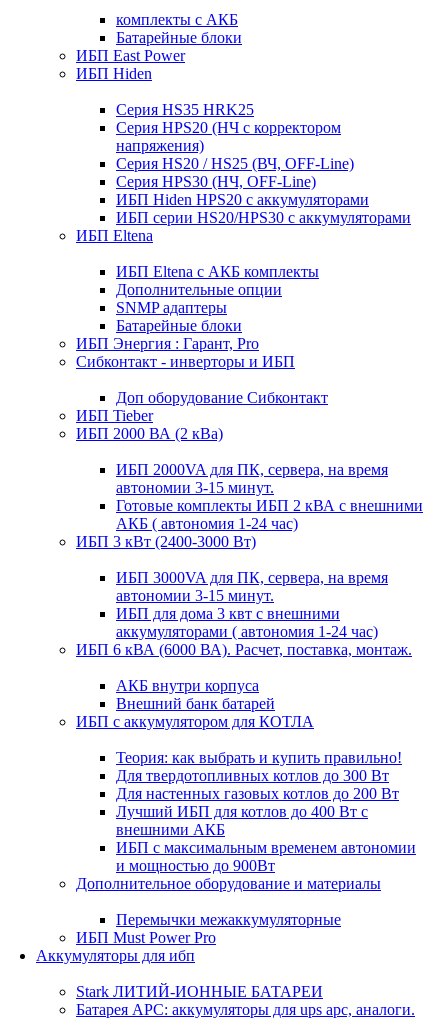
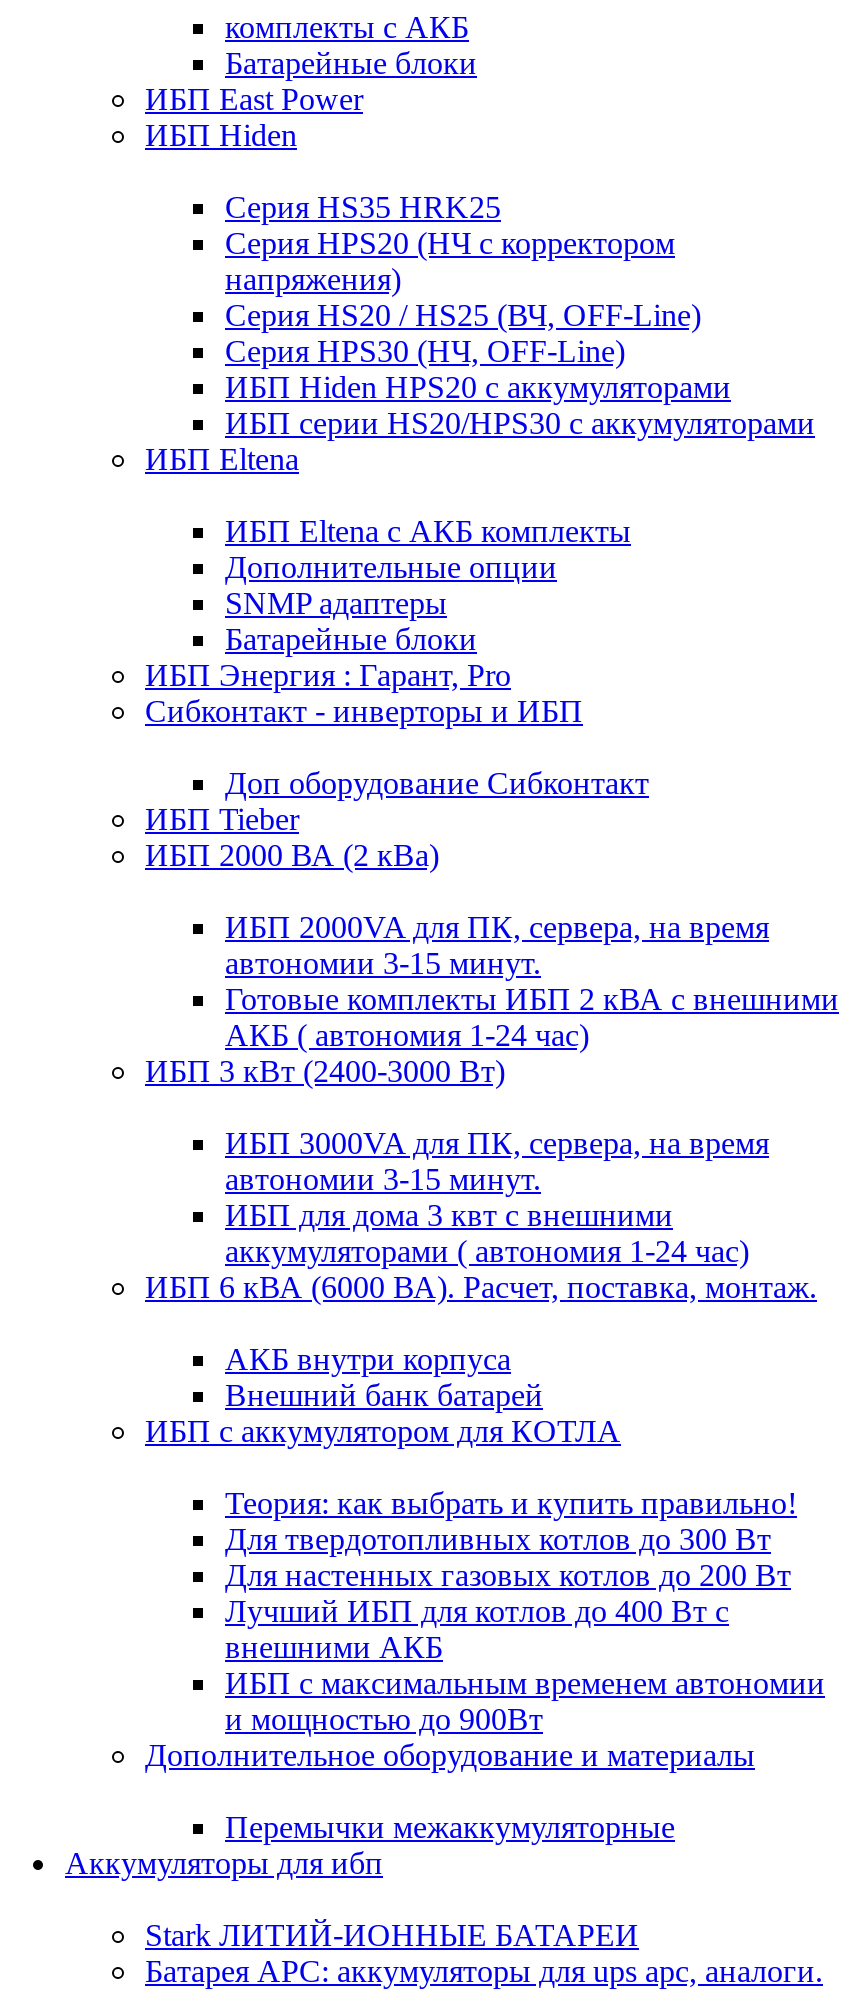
- ИБП Must Power Pro
